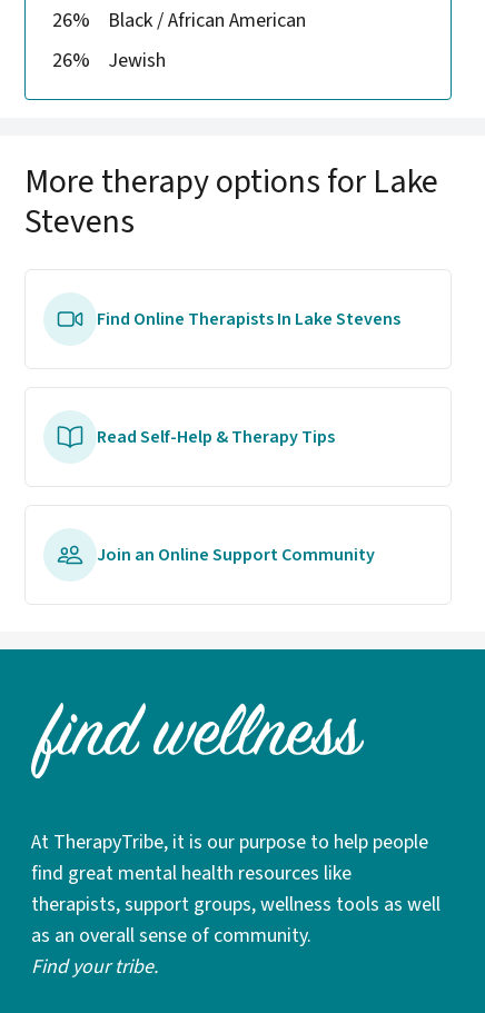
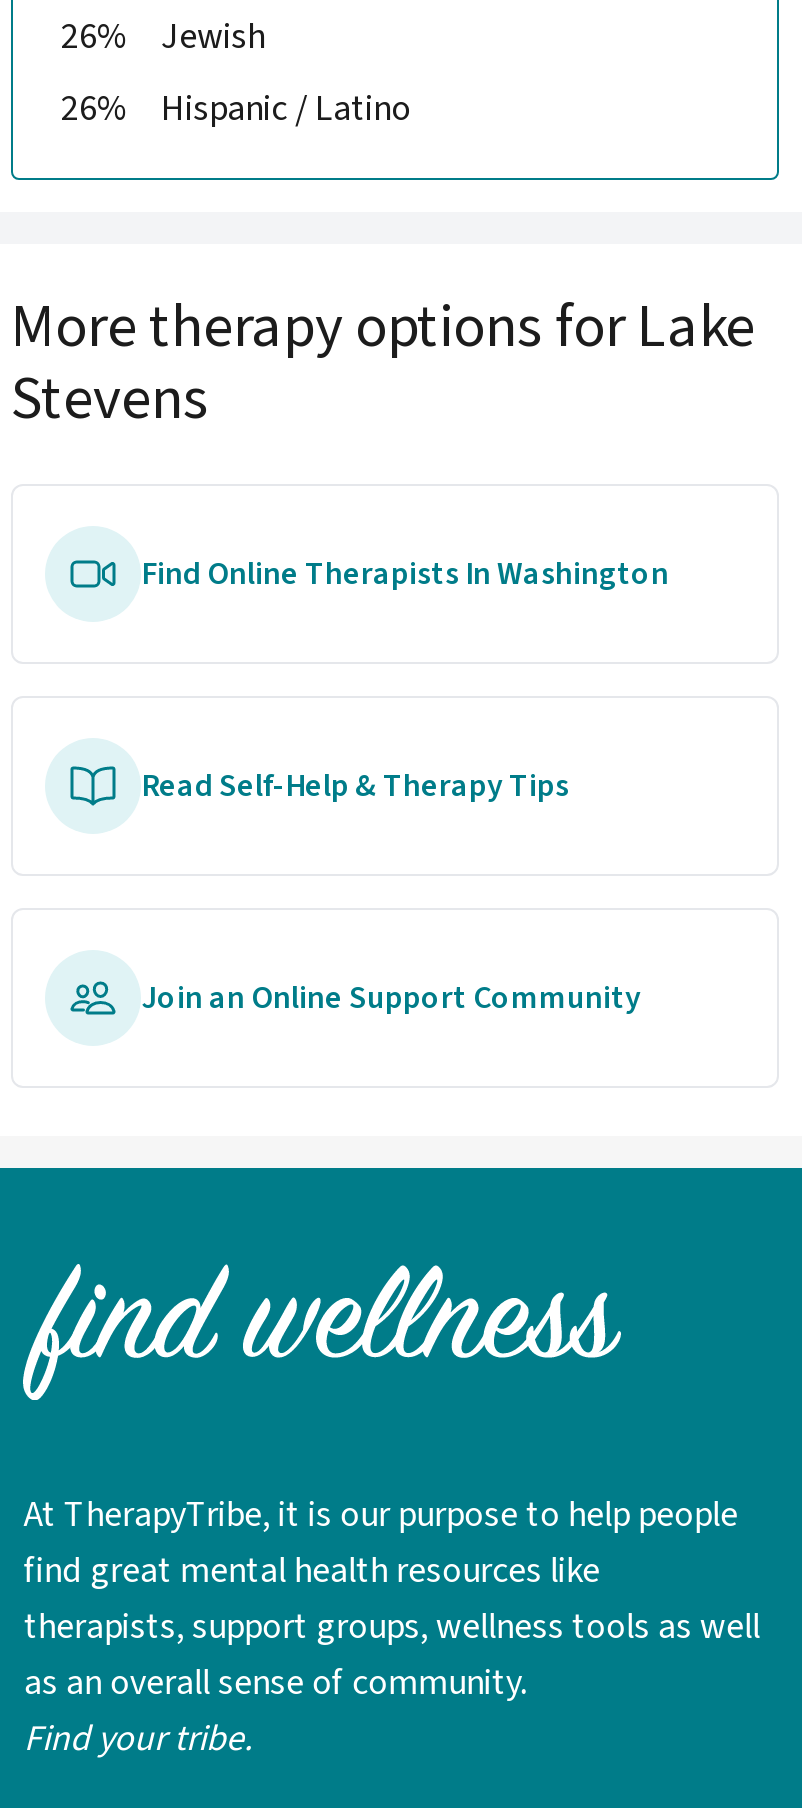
- Black / African American

moved up: Jewish

+ Hispanic / Latino

- Find Online Therapists In Lake Stevens
+ Find Online Therapists In Washington
